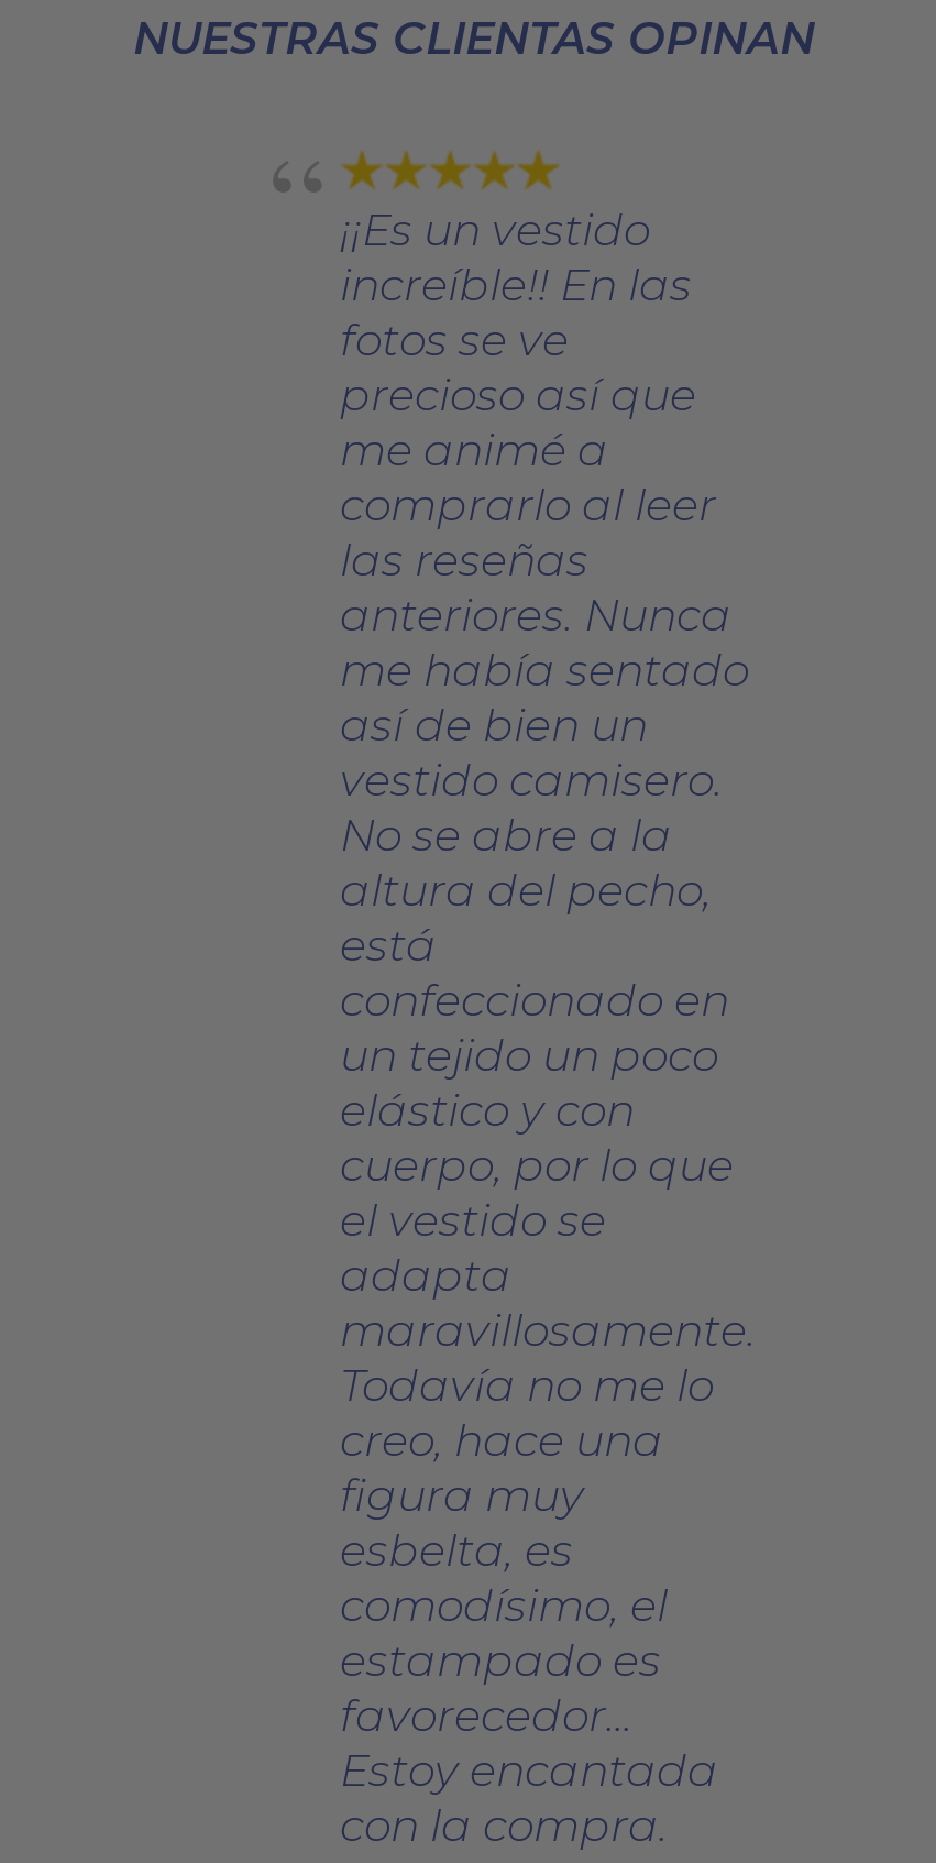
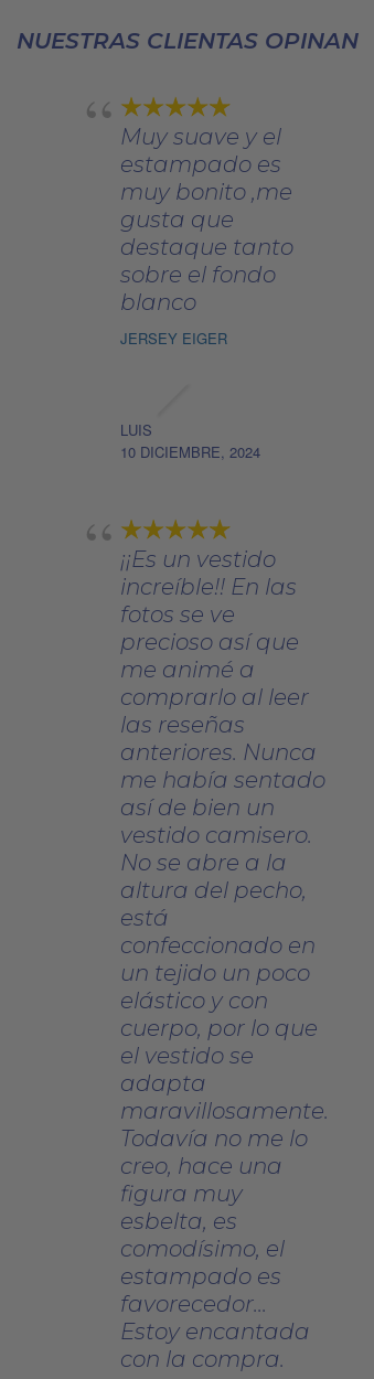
+ Muy suave y el
+ estampado es
+ muy bonito ,me
+ gusta que
+ destaque tanto
+ sobre el fondo
+ blanco
+ JERSEY EIGER

+ LUIS
+ 10 DICIEMBRE, 2024
